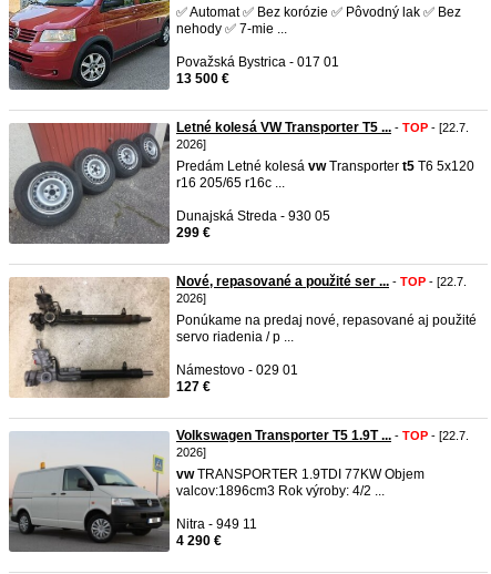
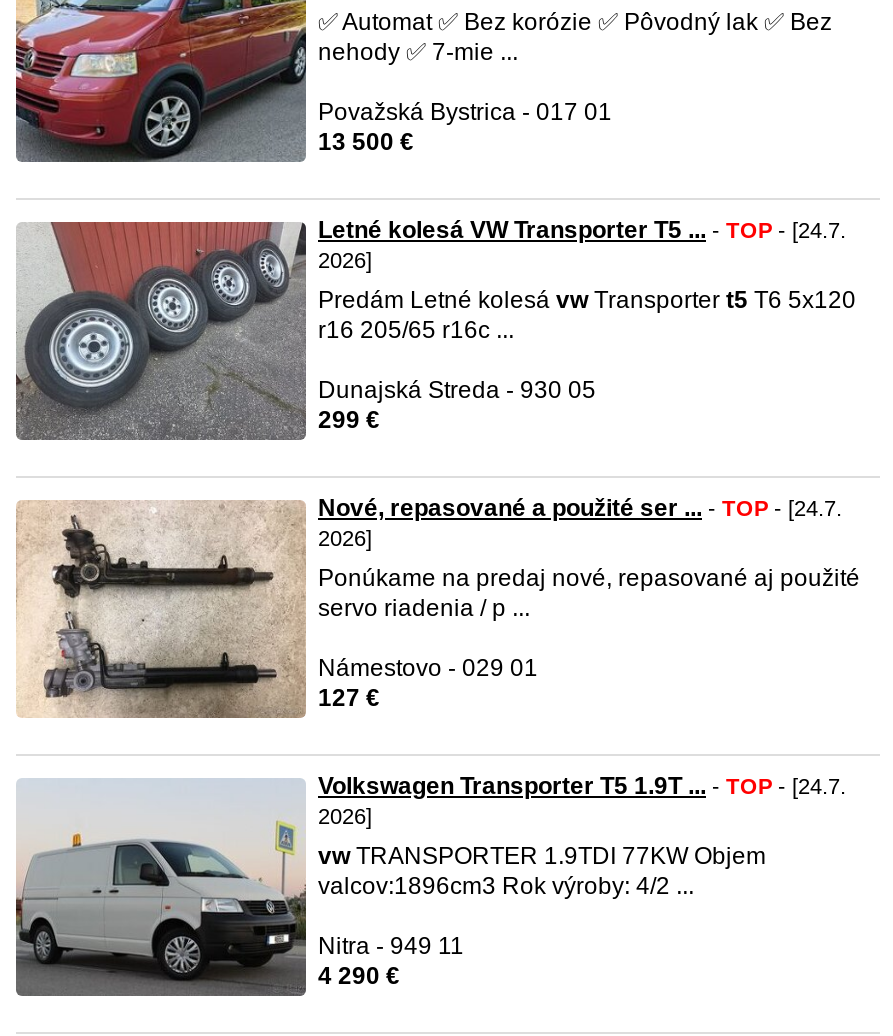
- Letné kolesá VW Transporter T5 ... - TOP - [22.7.
+ Letné kolesá VW Transporter T5 ... - TOP - [24.7.

- Nové, repasované a použité ser ... - TOP - [22.7.
+ Nové, repasované a použité ser ... - TOP - [24.7.

- Volkswagen Transporter T5 1.9T ... - TOP - [22.7.
+ Volkswagen Transporter T5 1.9T ... - TOP - [24.7.
